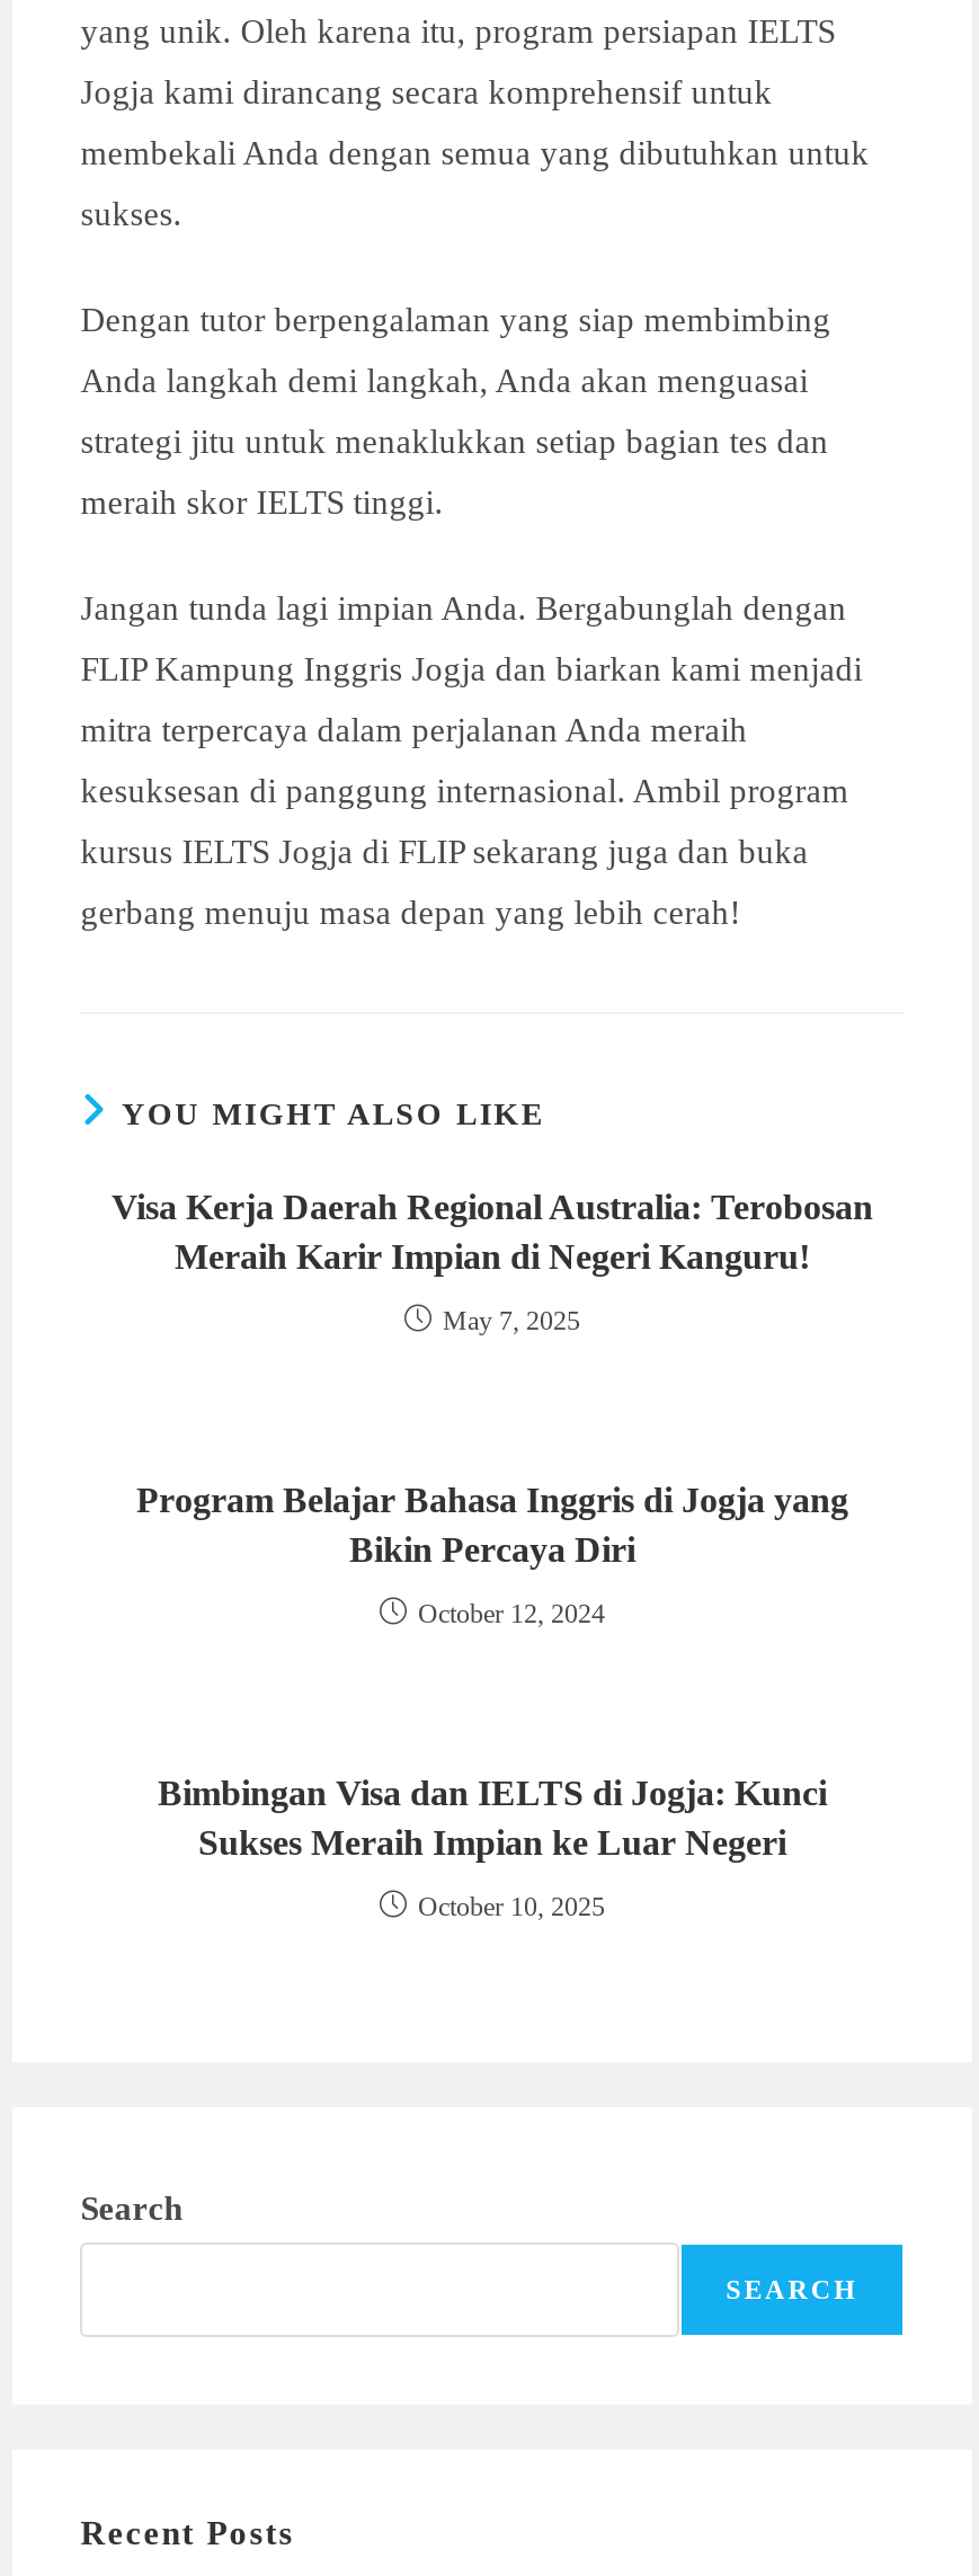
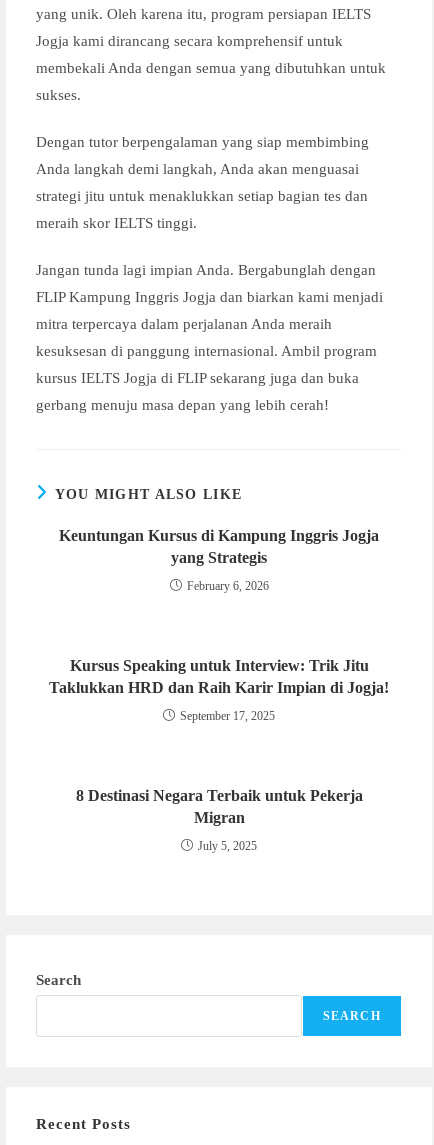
- Visa Kerja Daerah Regional Australia: Terobosan
- Meraih Karir Impian di Negeri Kanguru!
+ Keuntungan Kursus di Kampung Inggris Jogja
+ yang Strategis

- May 7, 2025
+ February 6, 2026

- Program Belajar Bahasa Inggris di Jogja yang
- Bikin Percaya Diri
+ Kursus Speaking untuk Interview: Trik Jitu
+ Taklukkan HRD dan Raih Karir Impian di Jogja!

- October 12, 2024
+ September 17, 2025

- Bimbingan Visa dan IELTS di Jogja: Kunci
- Sukses Meraih Impian ke Luar Negeri
+ 8 Destinasi Negara Terbaik untuk Pekerja
+ Migran

- October 10, 2025
+ July 5, 2025
